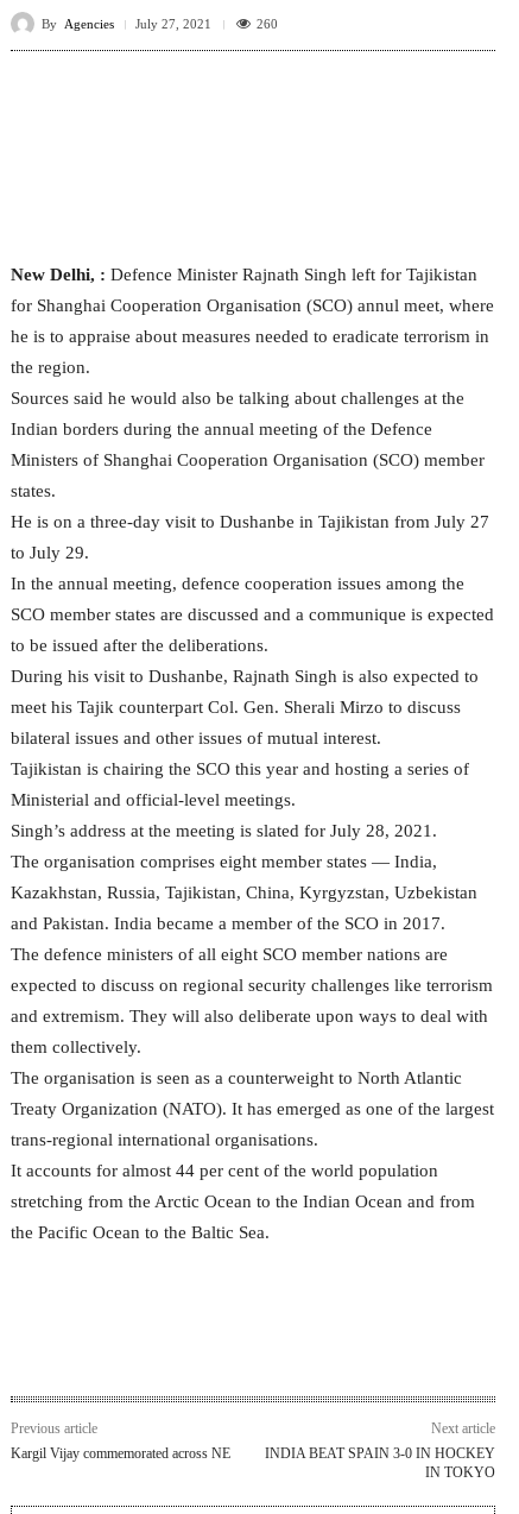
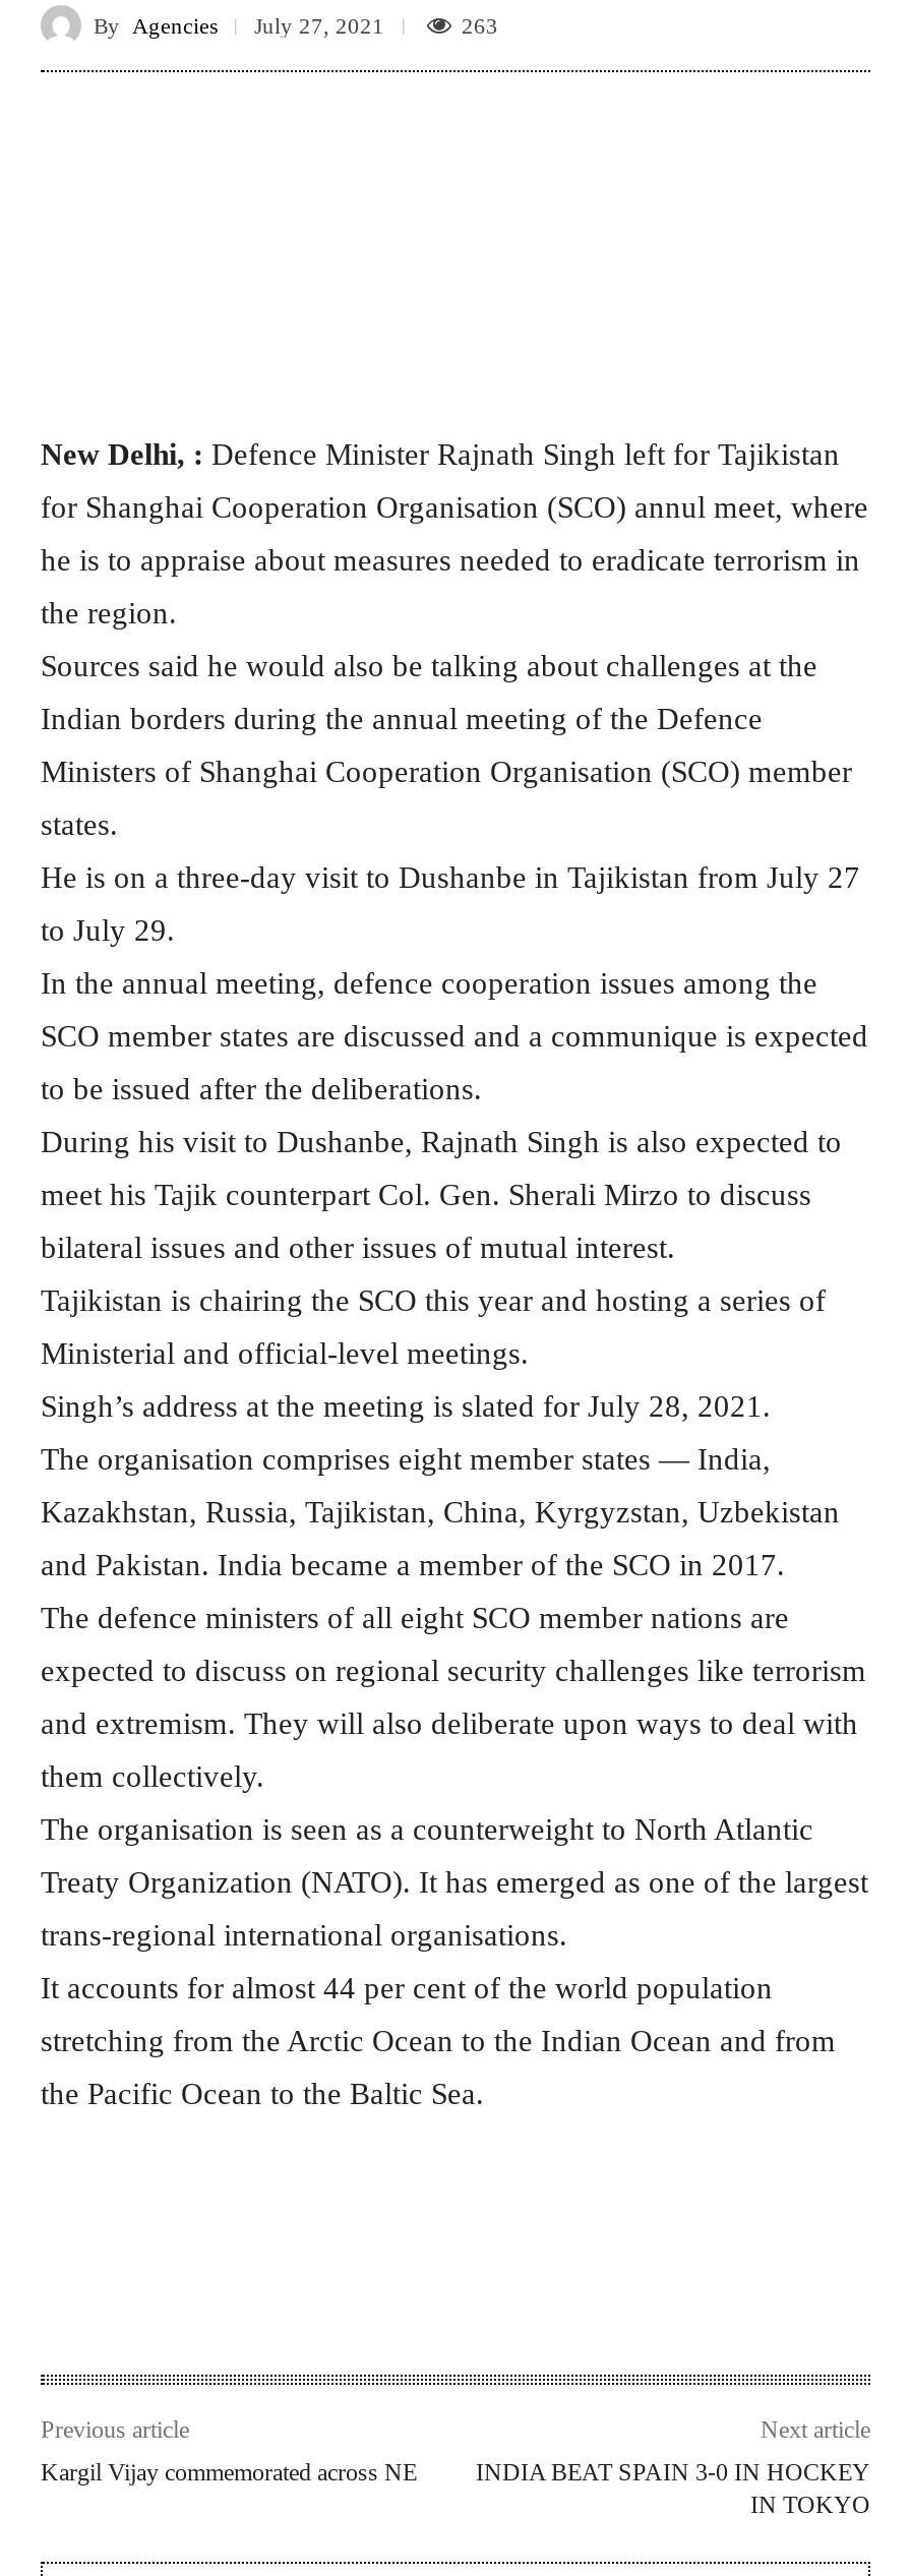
- 260
+ 263
